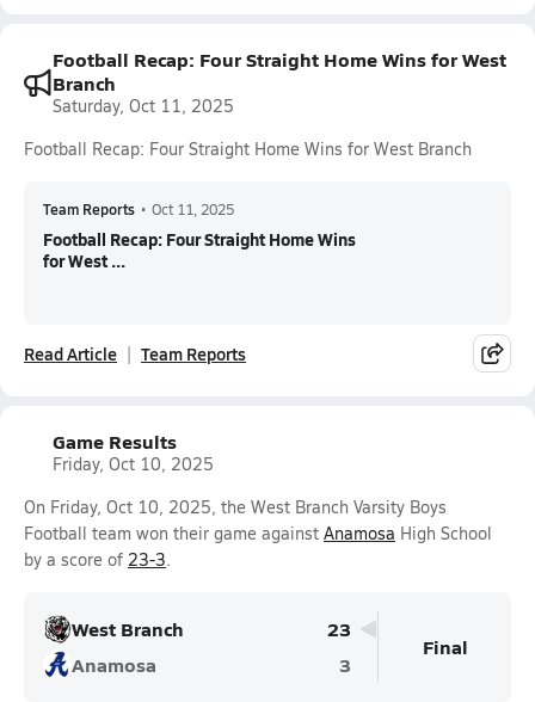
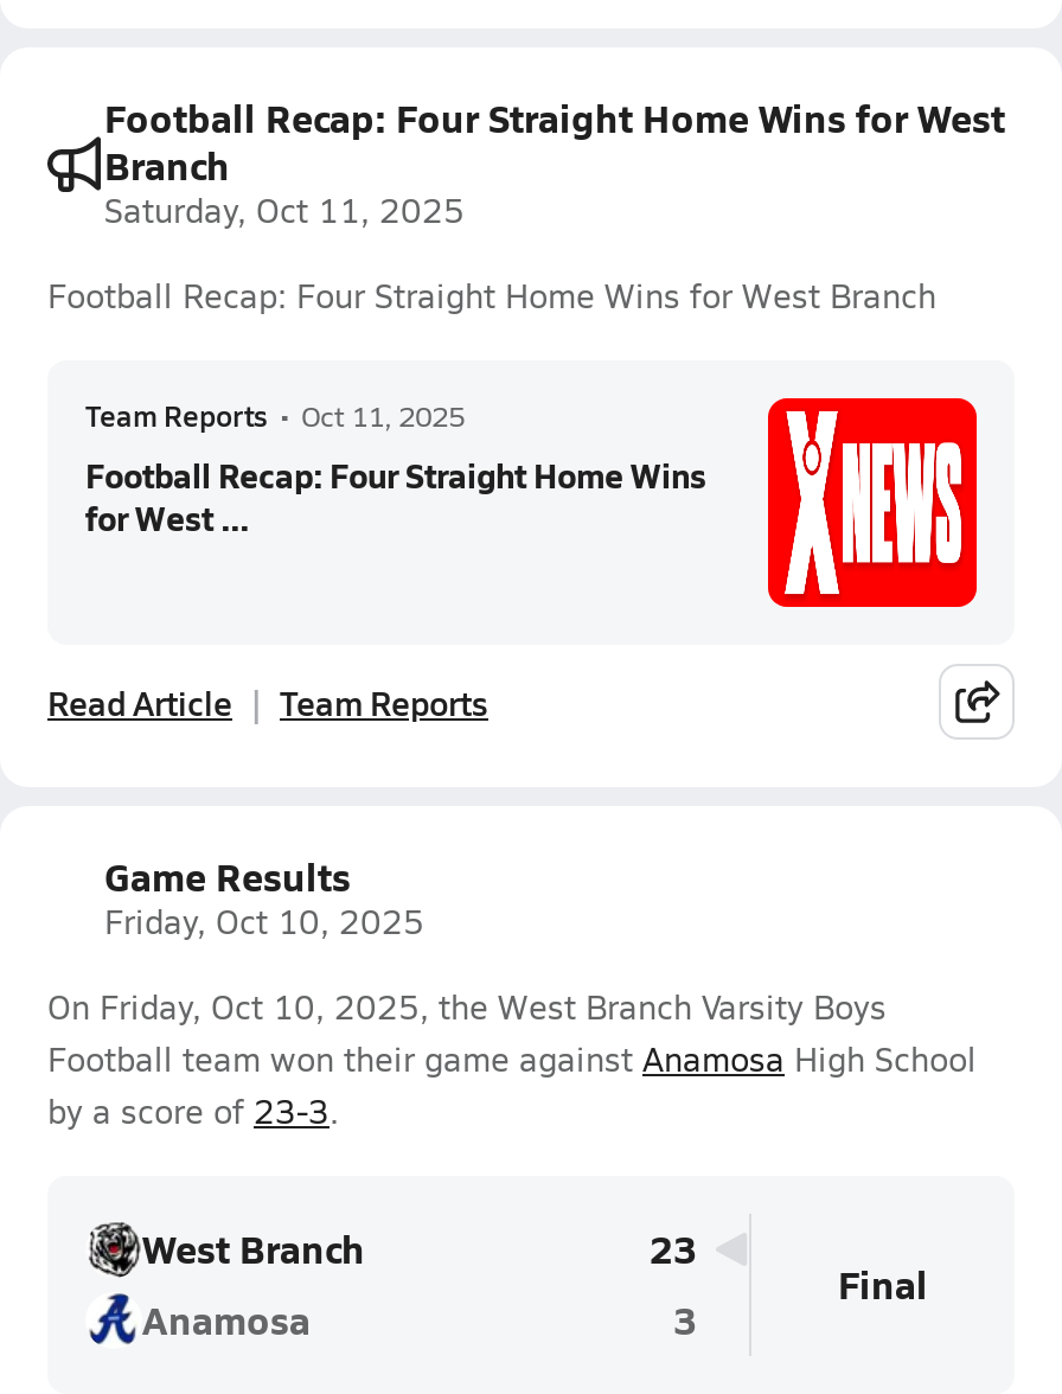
+ [image]
